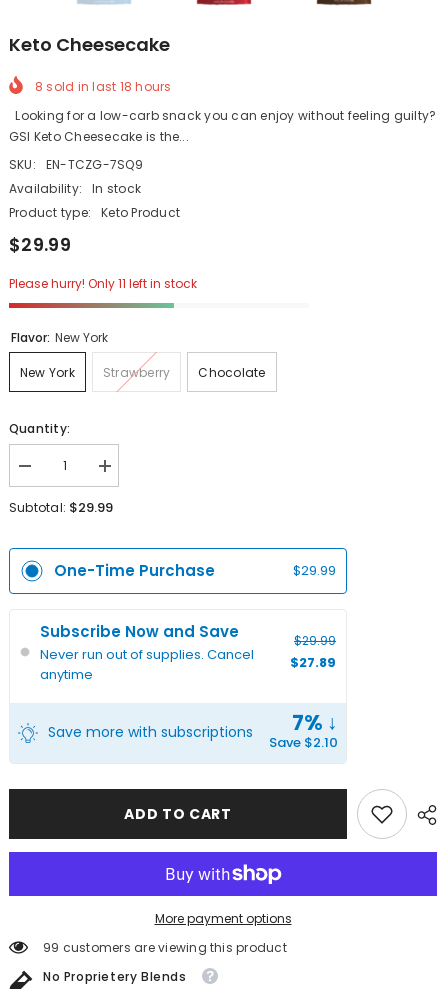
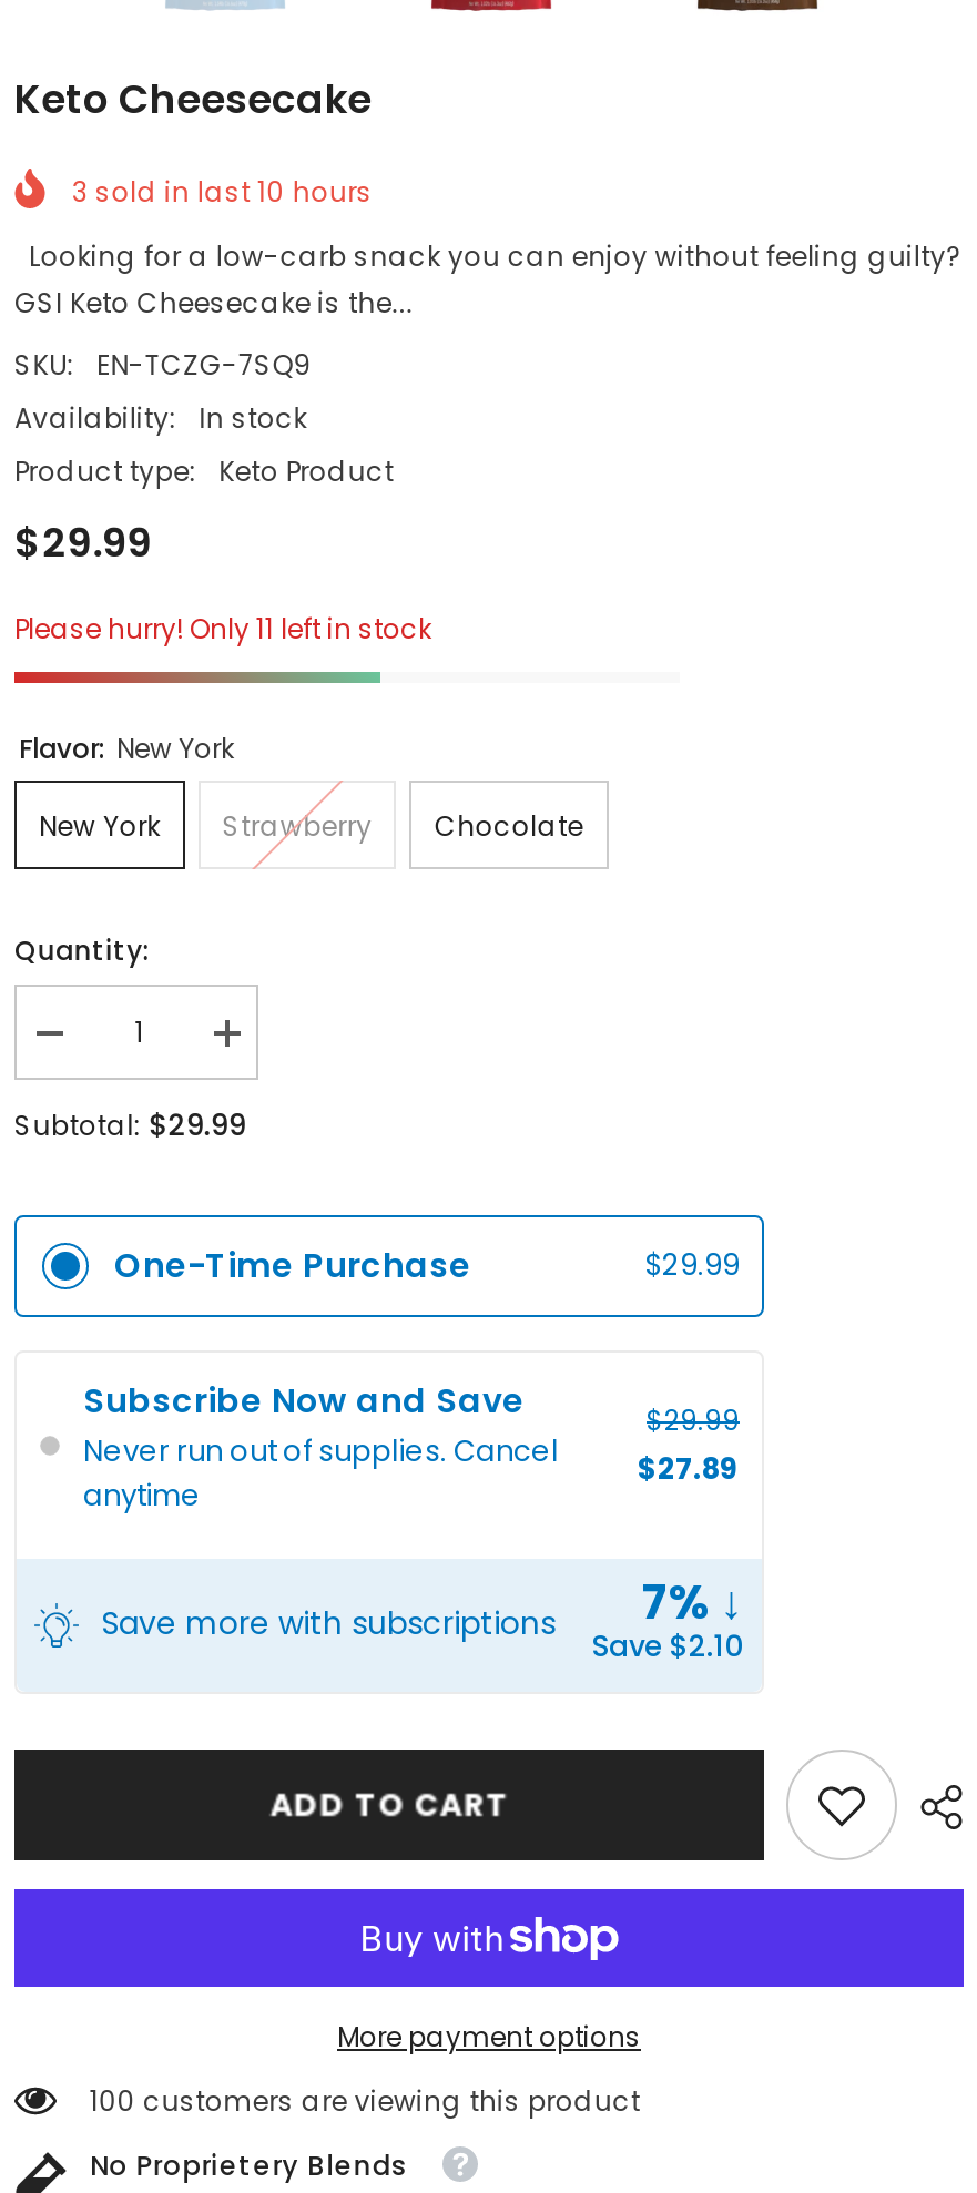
- 8 sold in last 18 hours
+ 3 sold in last 10 hours

- 99 customers are viewing this product
+ 100 customers are viewing this product
